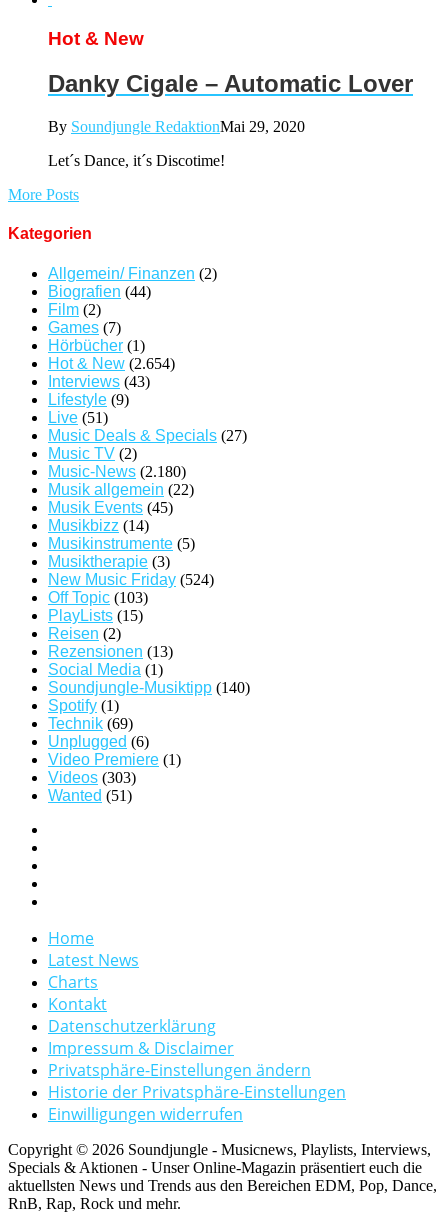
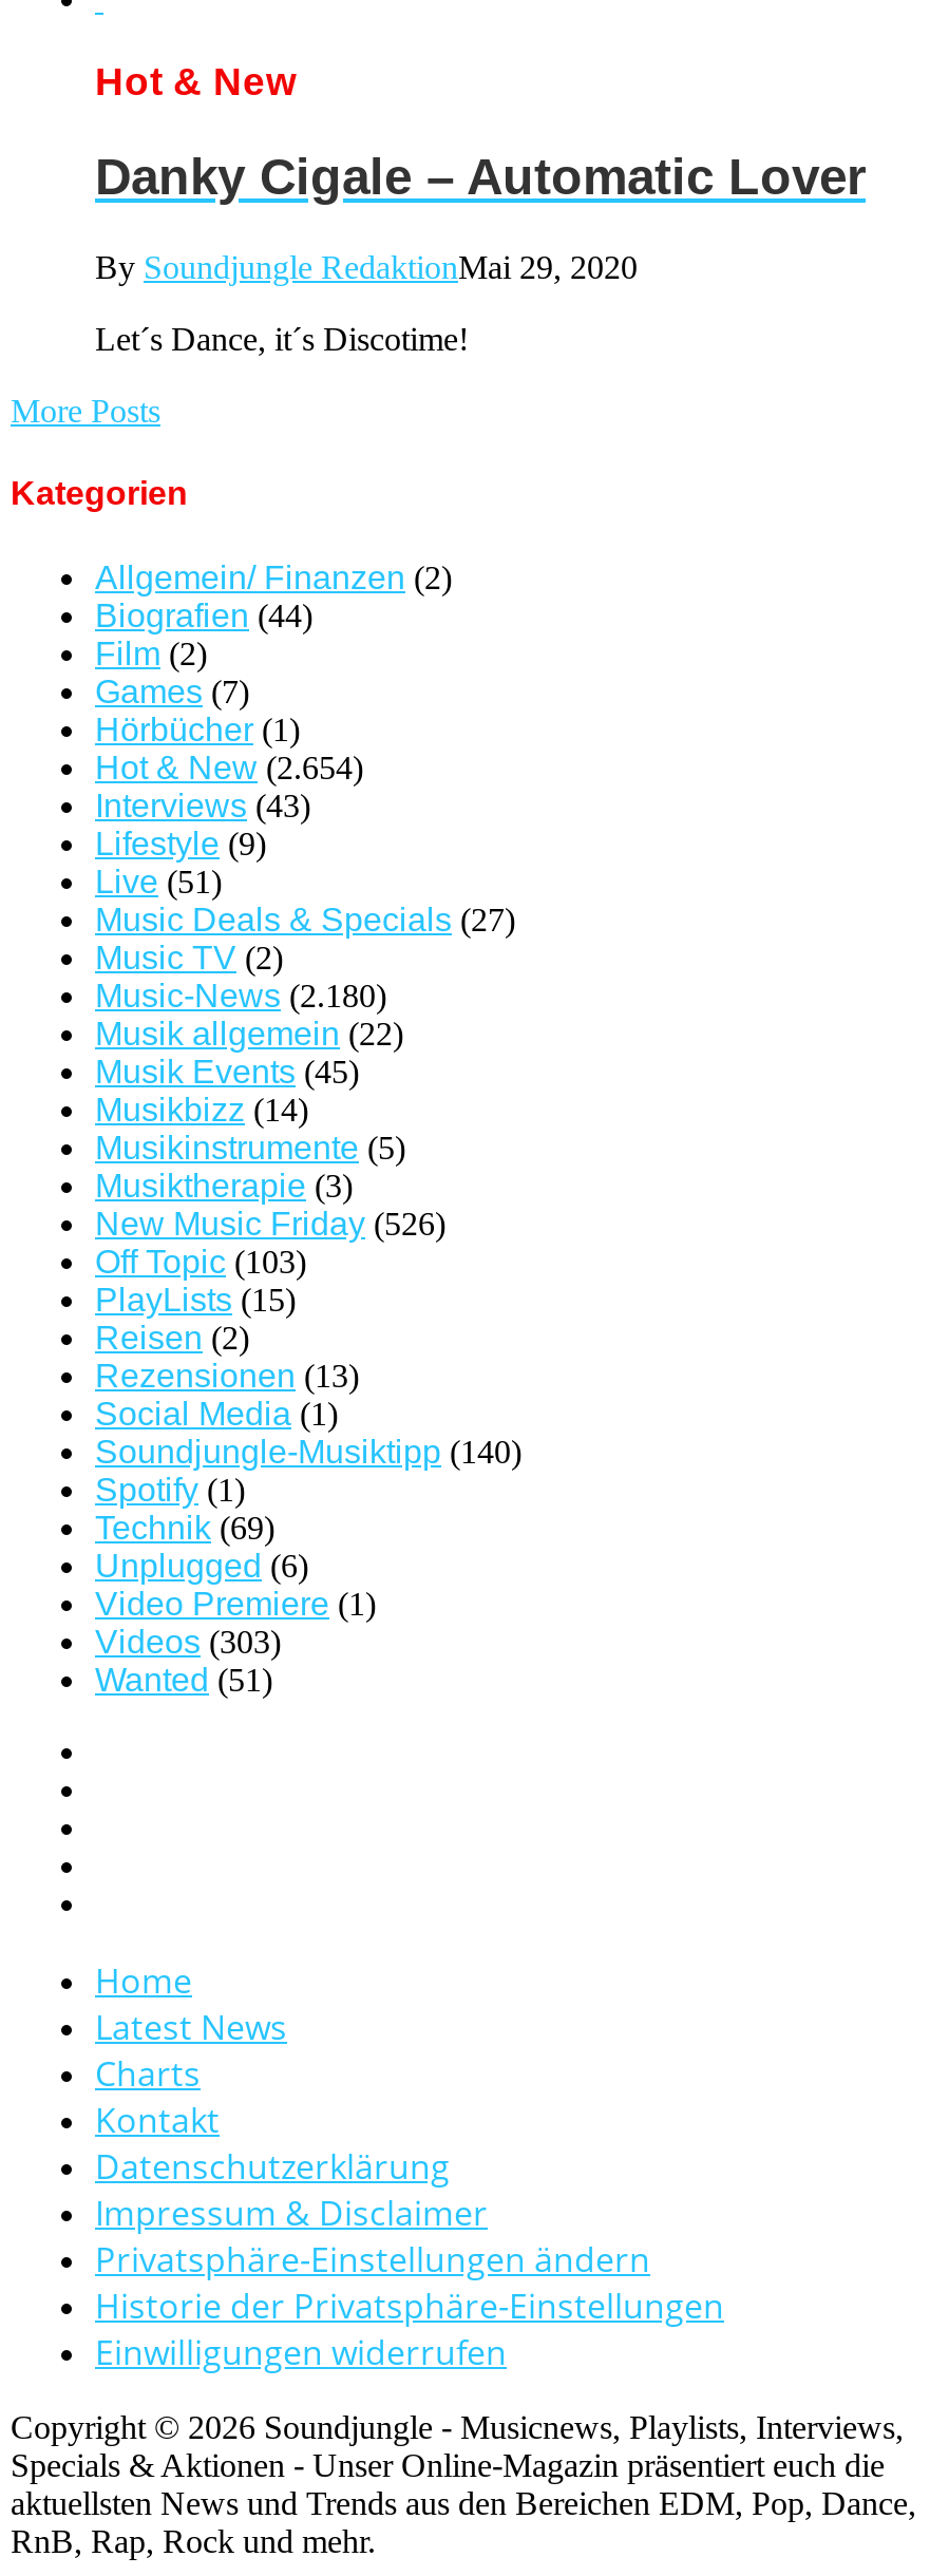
- New Music Friday (524)
+ New Music Friday (526)
